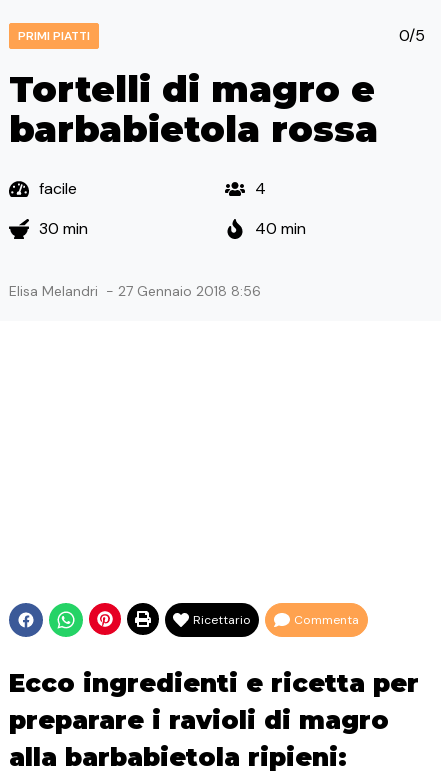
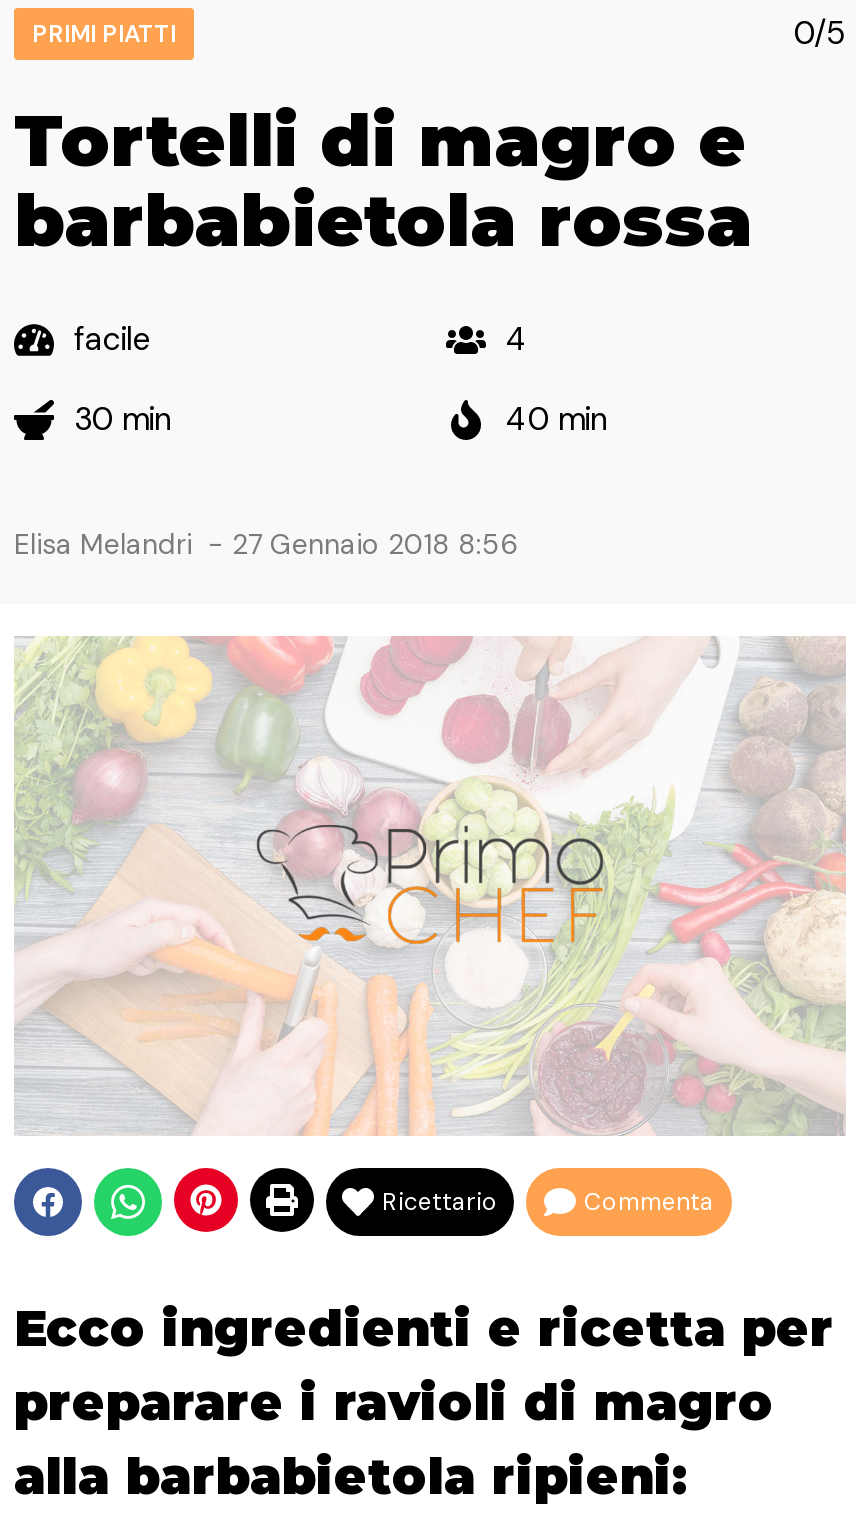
+ [image]
